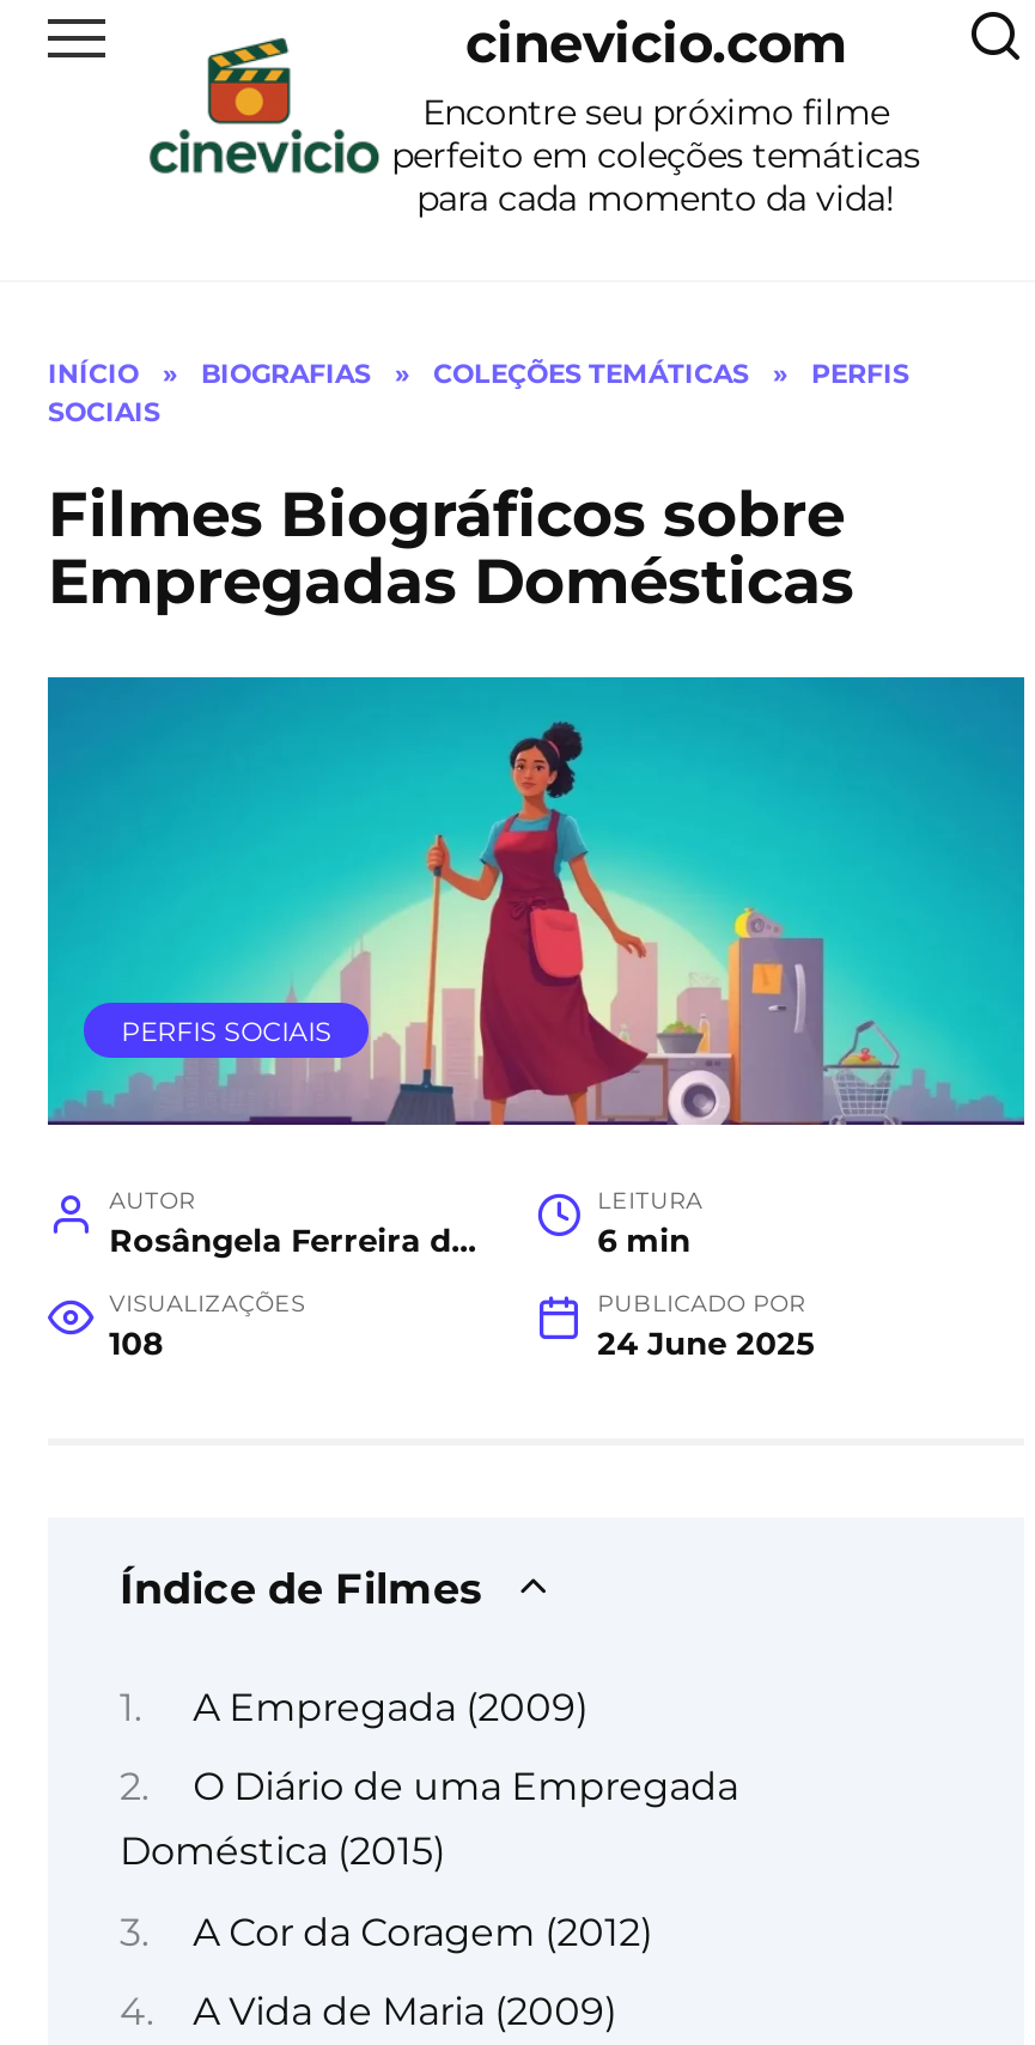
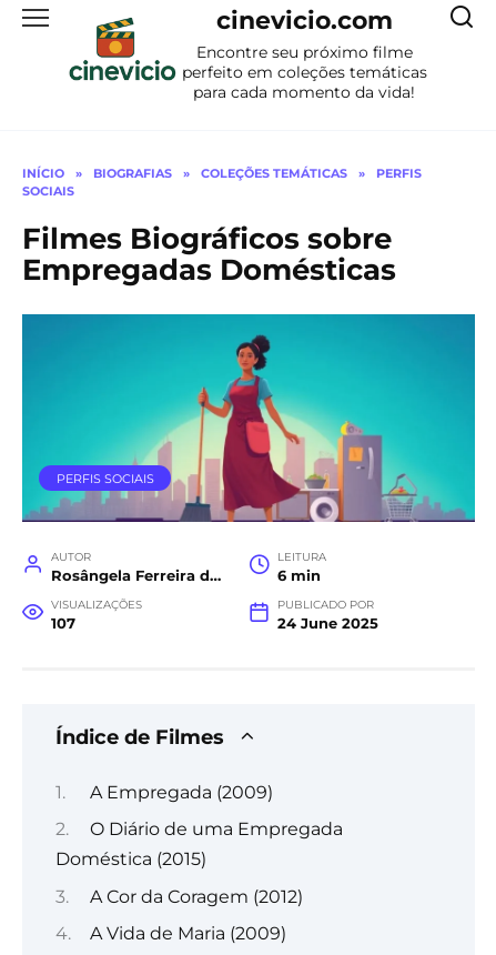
- 108
+ 107
